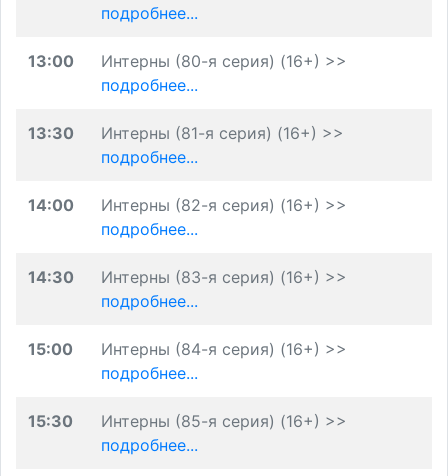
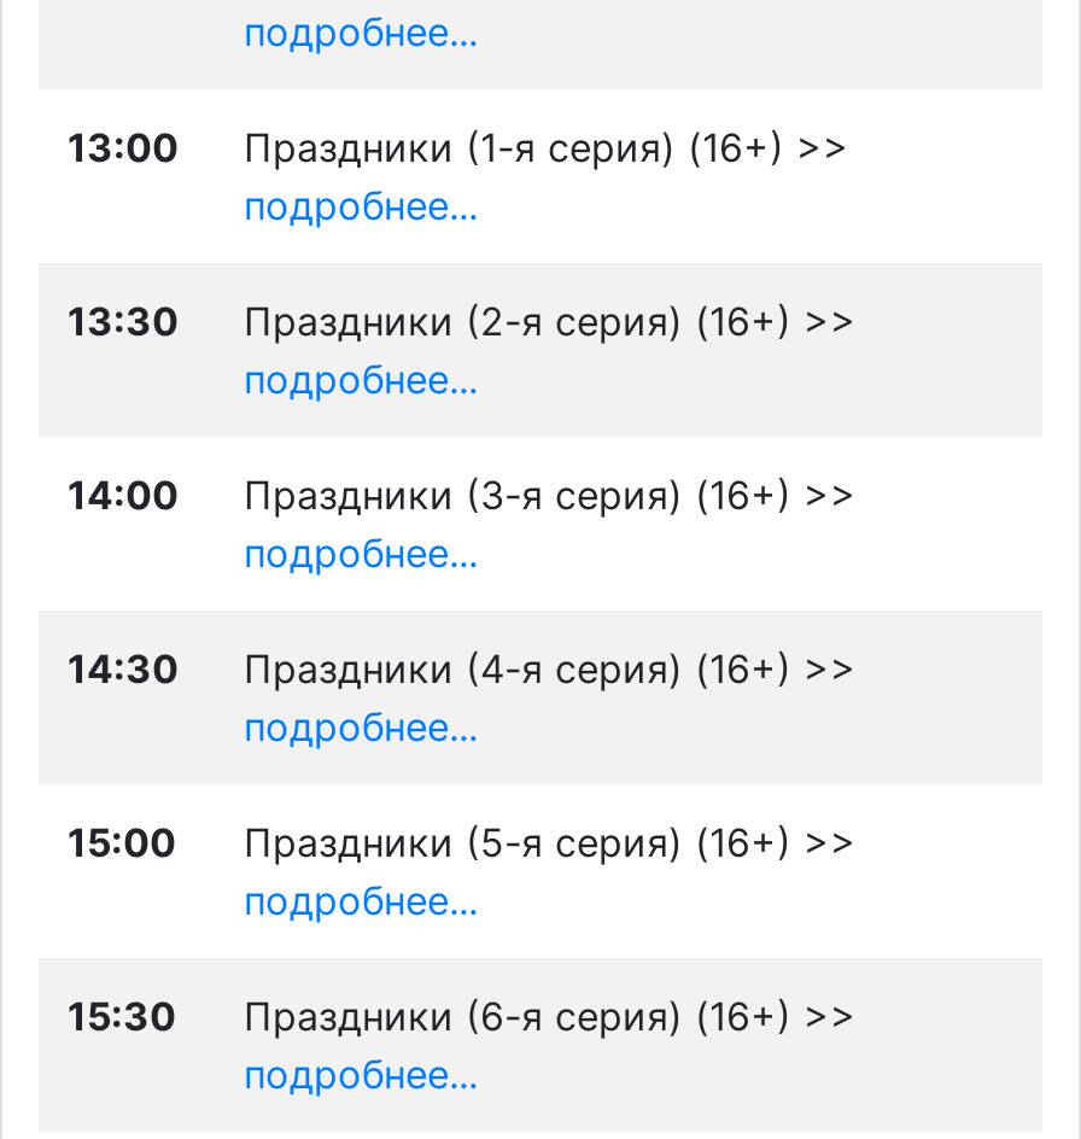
- Интерны (80-я серия) (16+) >>
+ Праздники (1-я серия) (16+) >>

- Интерны (81-я серия) (16+) >>
+ Праздники (2-я серия) (16+) >>

- Интерны (82-я серия) (16+) >>
+ Праздники (3-я серия) (16+) >>

- Интерны (83-я серия) (16+) >>
+ Праздники (4-я серия) (16+) >>

- Интерны (84-я серия) (16+) >>
+ Праздники (5-я серия) (16+) >>

- Интерны (85-я серия) (16+) >>
+ Праздники (6-я серия) (16+) >>
